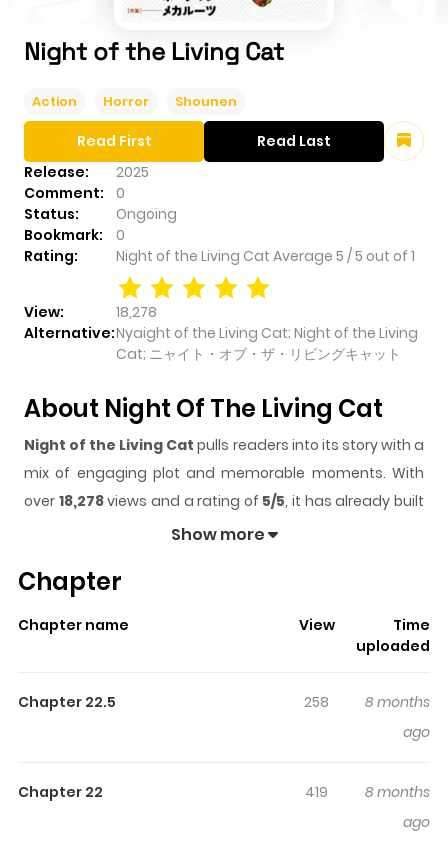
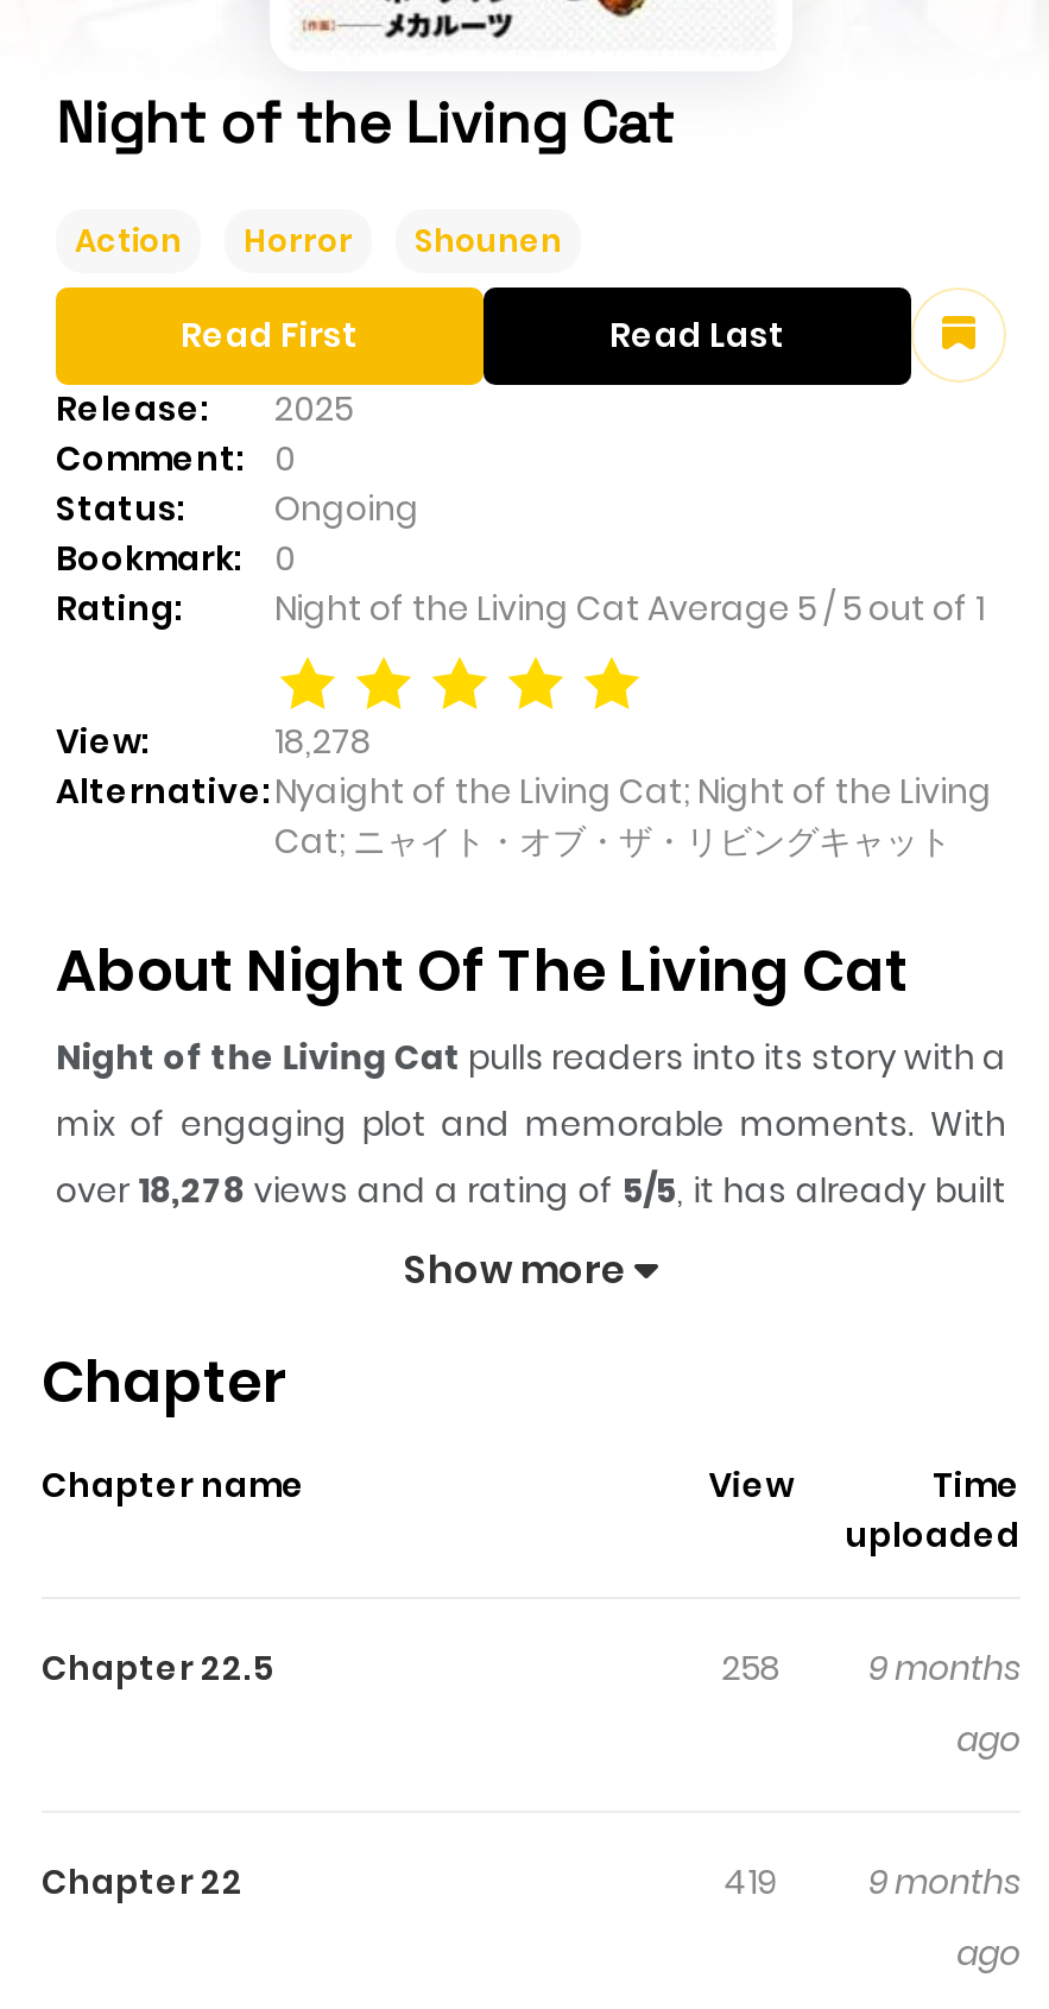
- 258 8 months
+ 258 9 months

- 419 8 months
+ 419 9 months
